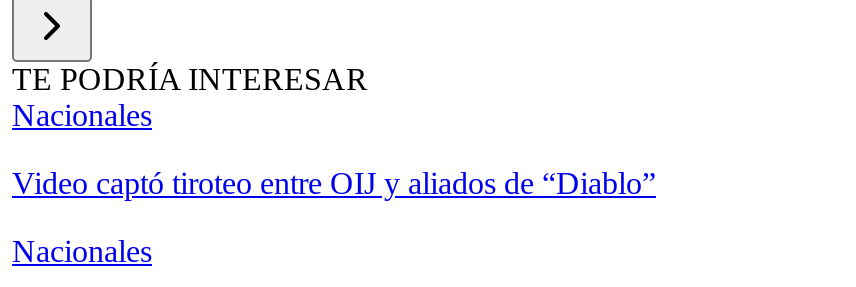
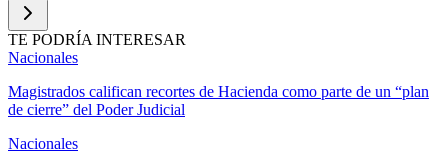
- Video captó tiroteo entre OIJ y aliados de “Diablo”
+ Magistrados califican recortes de Hacienda como parte de un “plan
+ de cierre” del Poder Judicial
